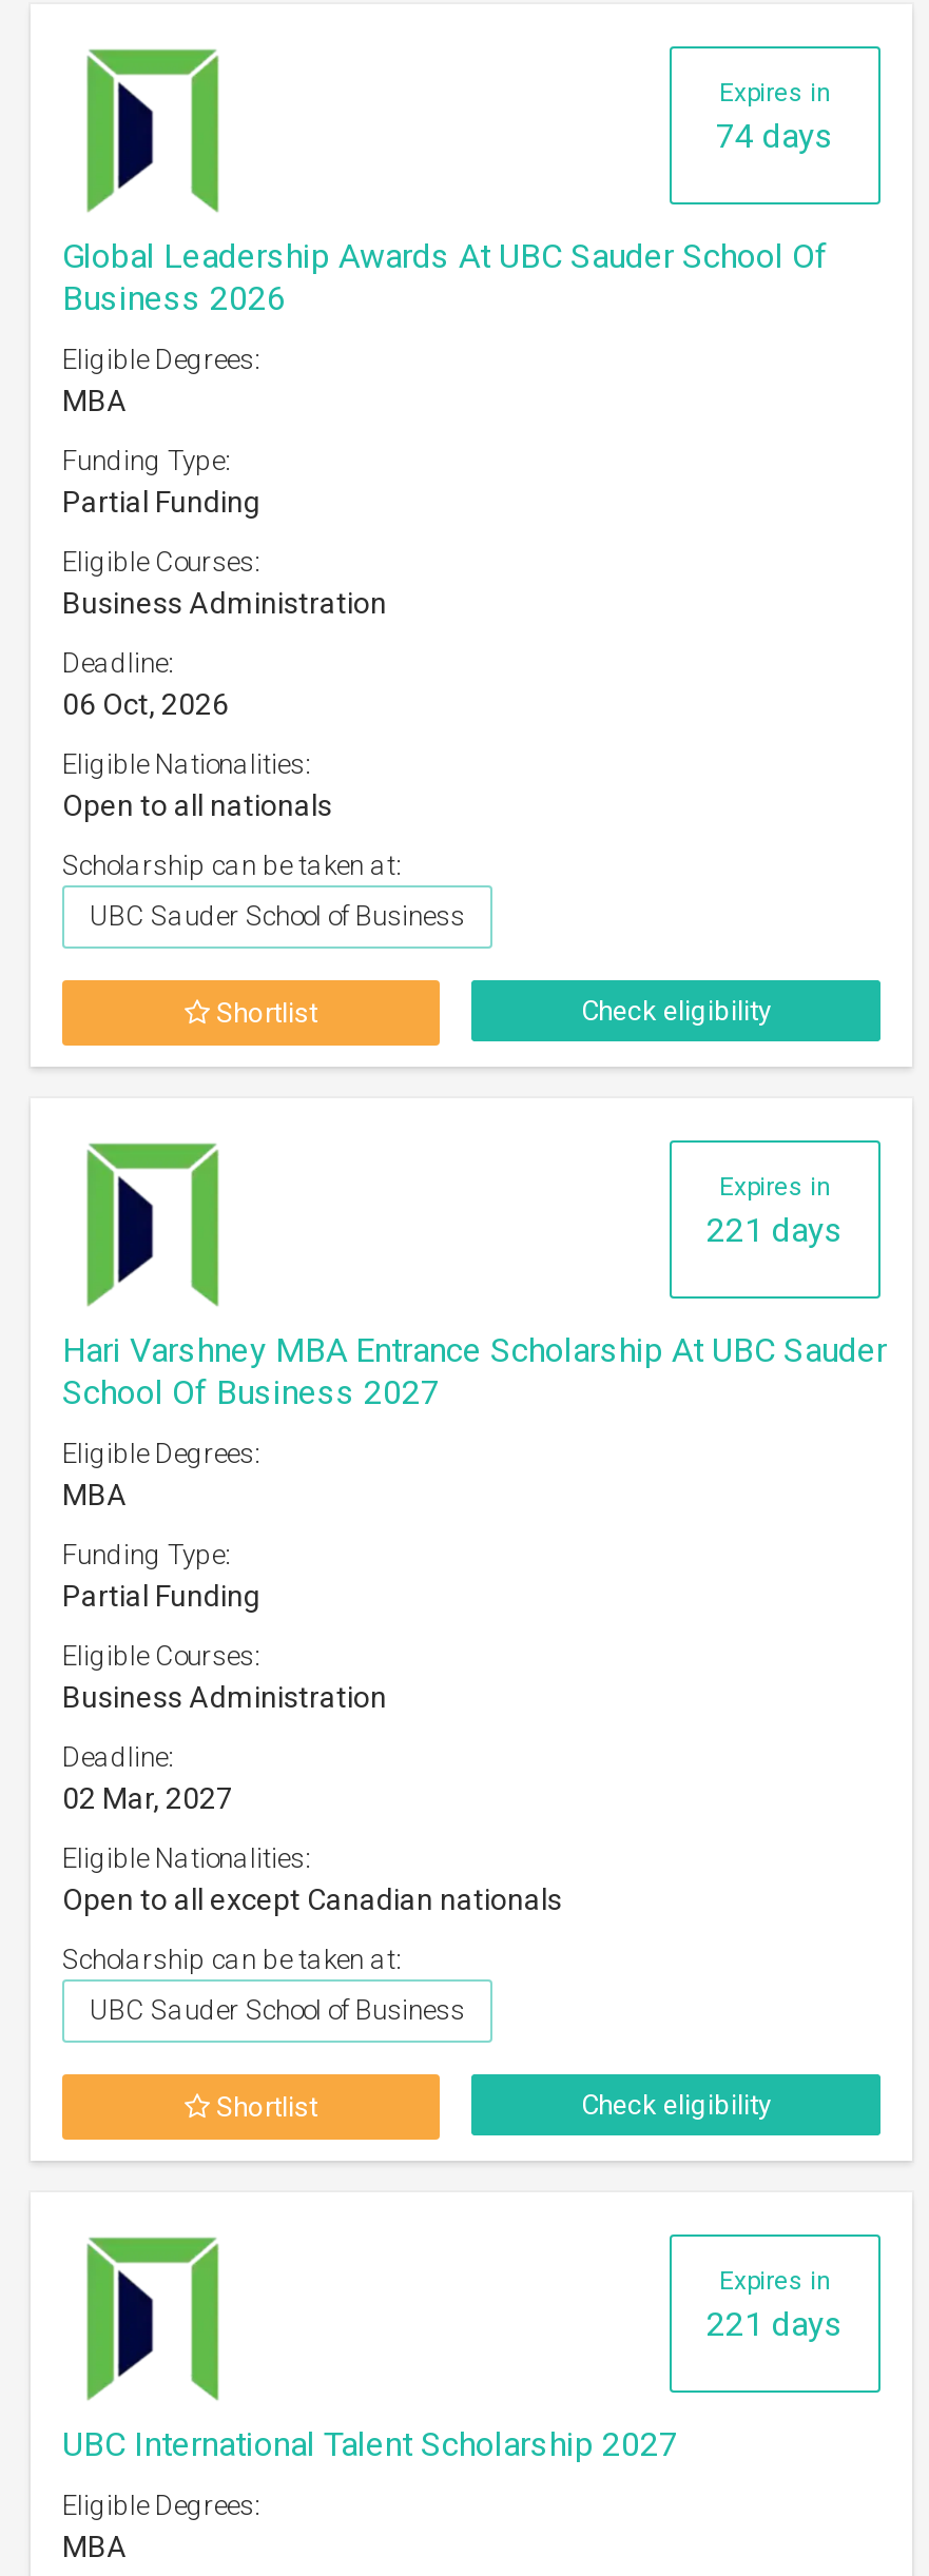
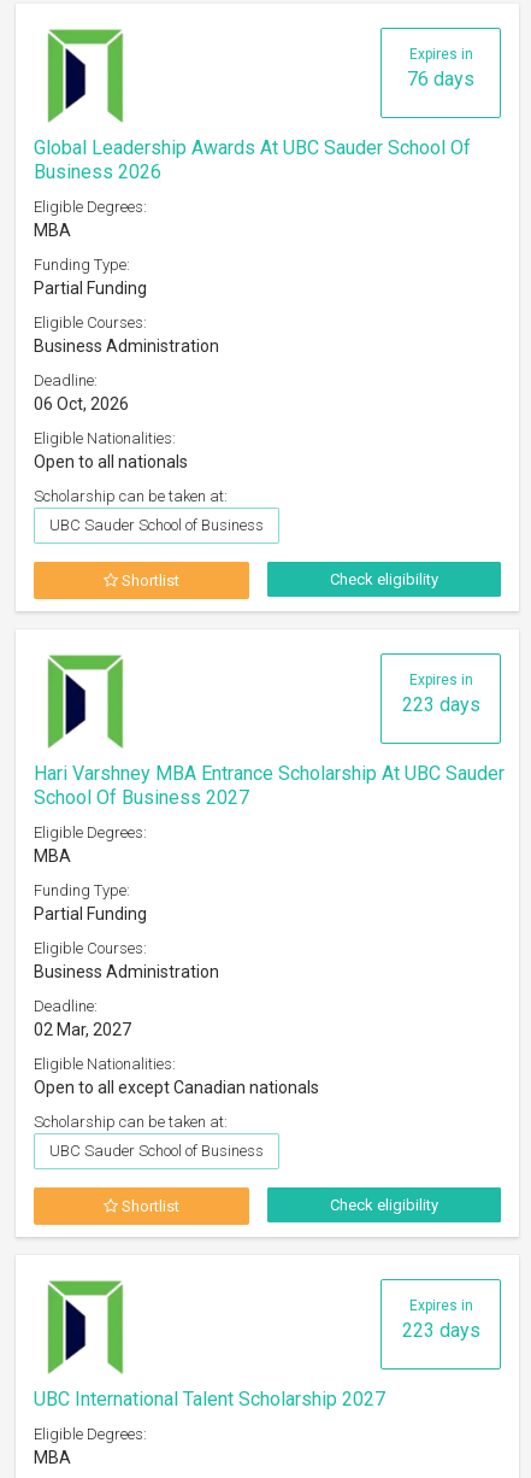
- 74 days
+ 76 days

- 221 days
+ 223 days

- 221 days
+ 223 days
